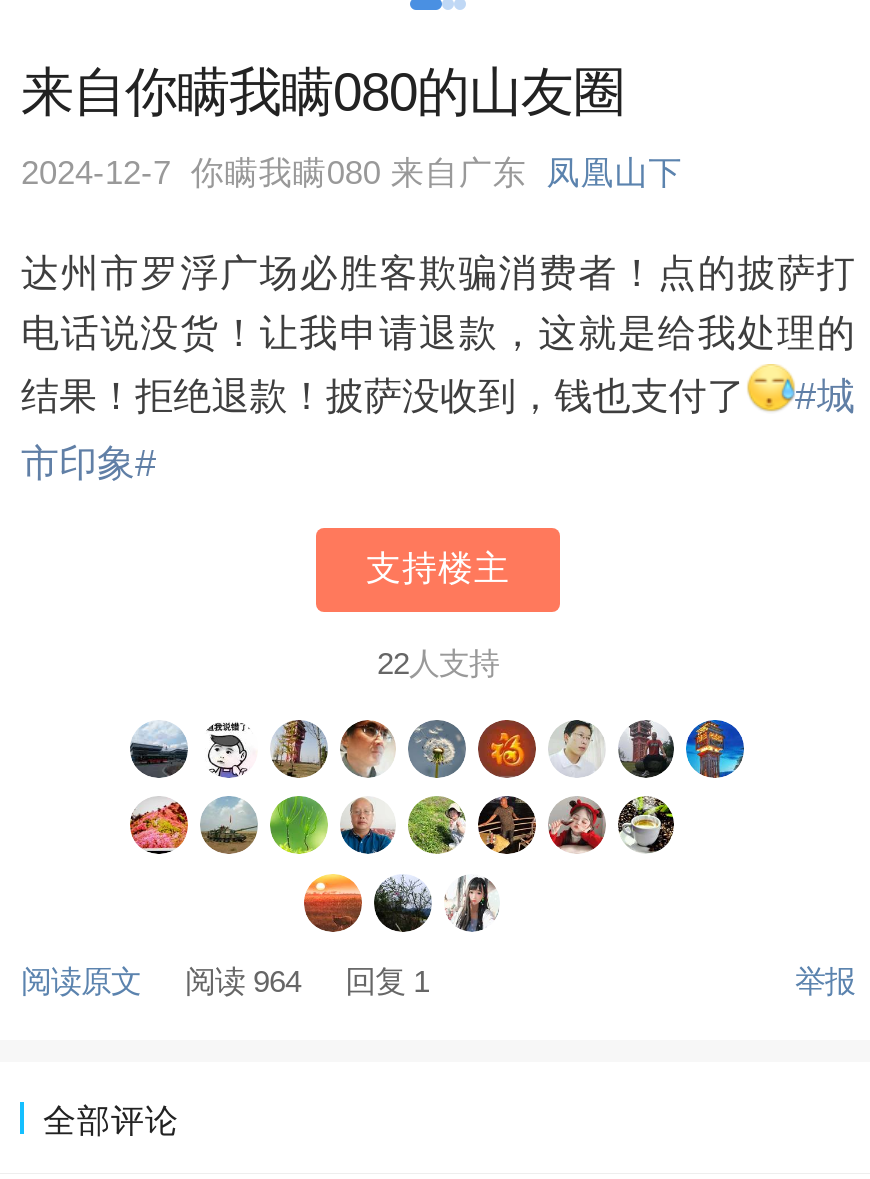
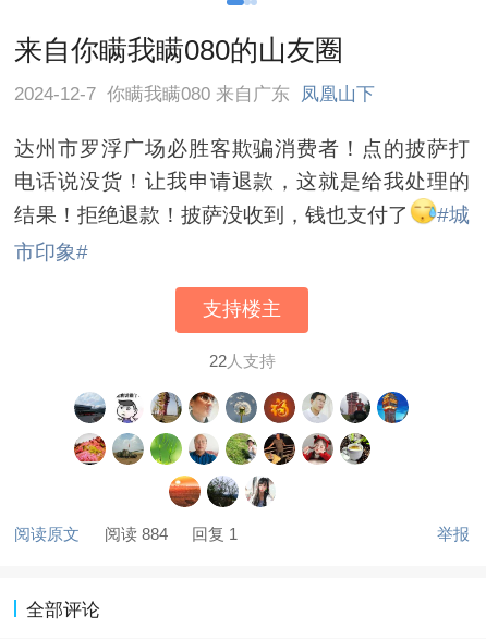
- 阅读原文 阅读 964 回复 1
+ 阅读原文 阅读 884 回复 1
